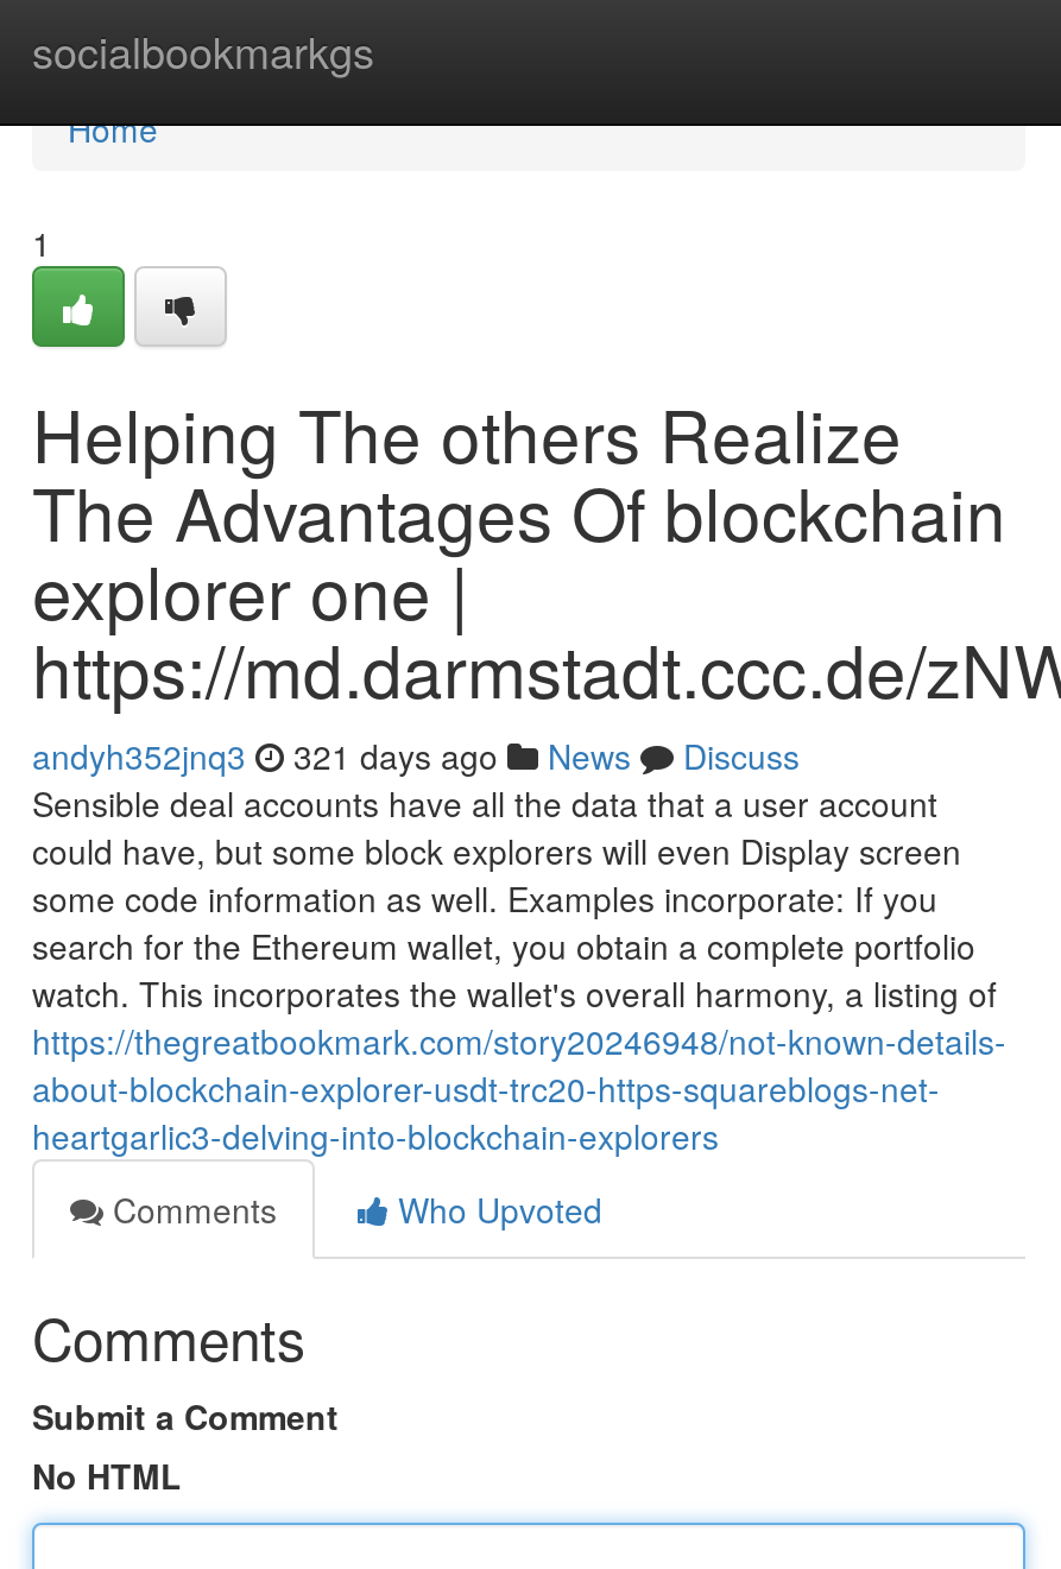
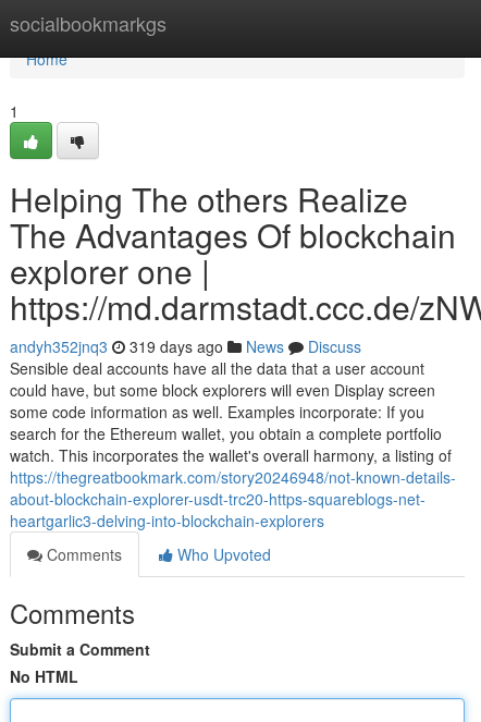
- andyh352jnq3 321 days ago News Discuss
+ andyh352jnq3 319 days ago News Discuss
